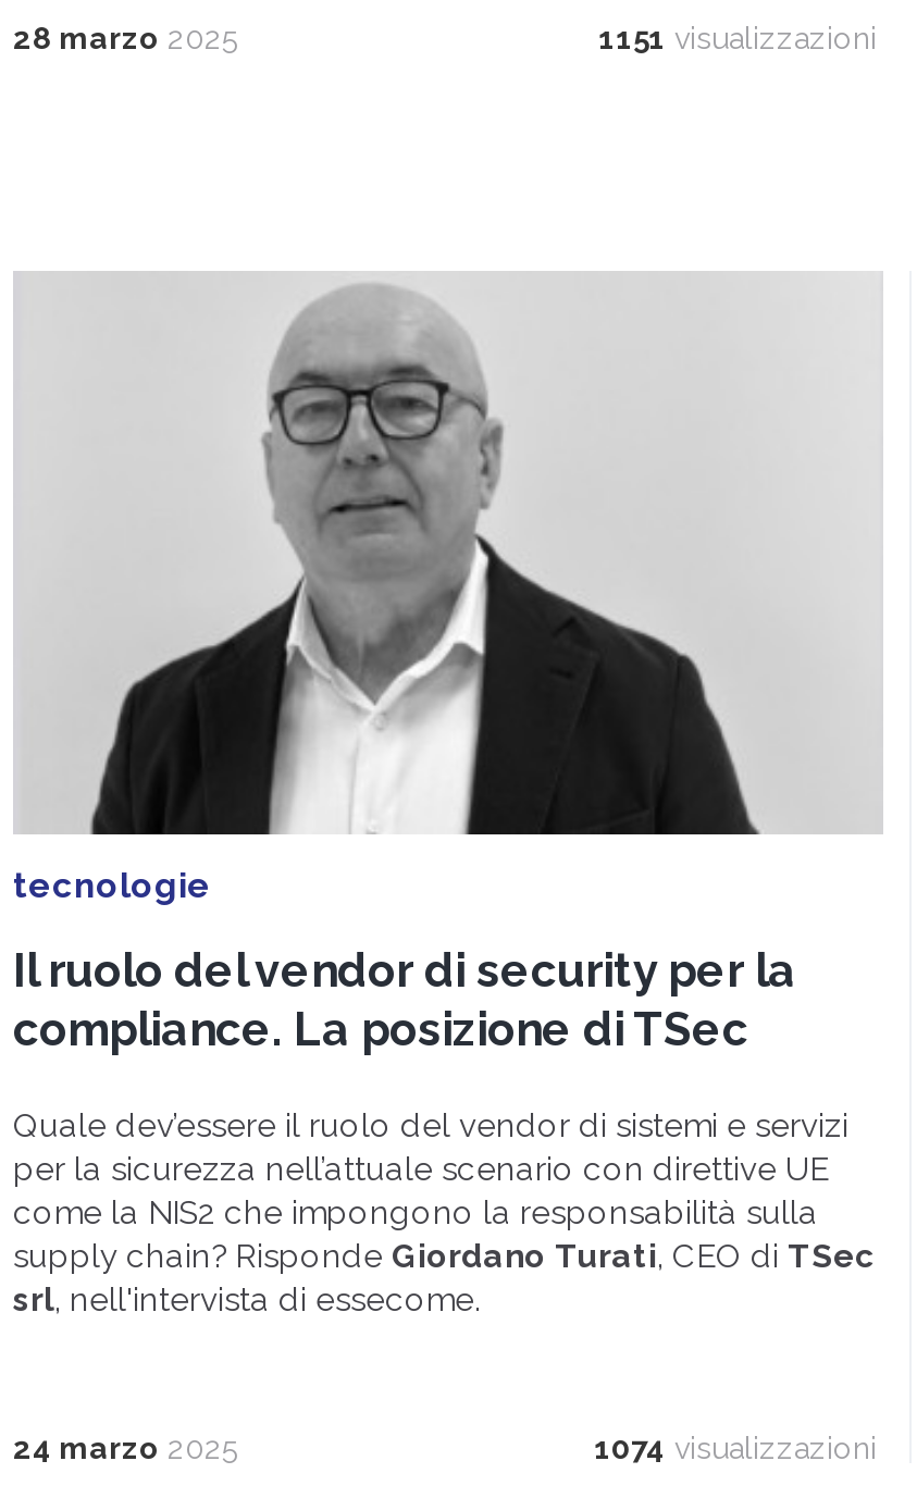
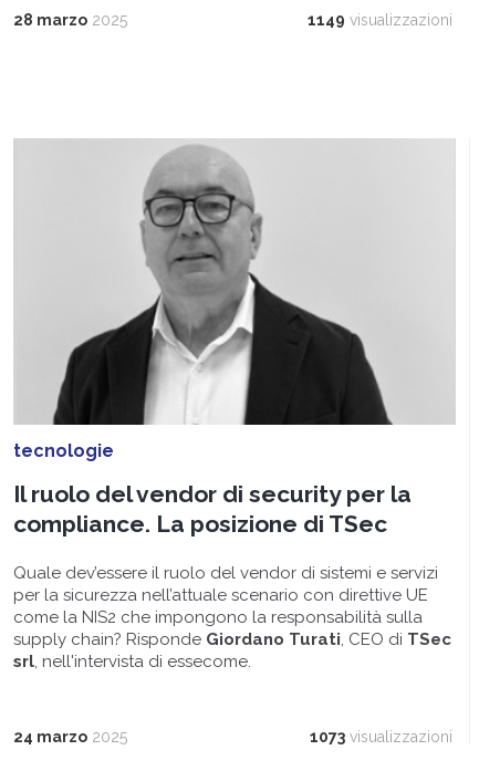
- 1151 visualizzazioni
+ 1149 visualizzazioni

- 1074 visualizzazioni
+ 1073 visualizzazioni
